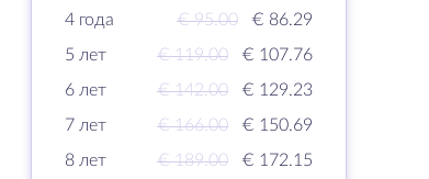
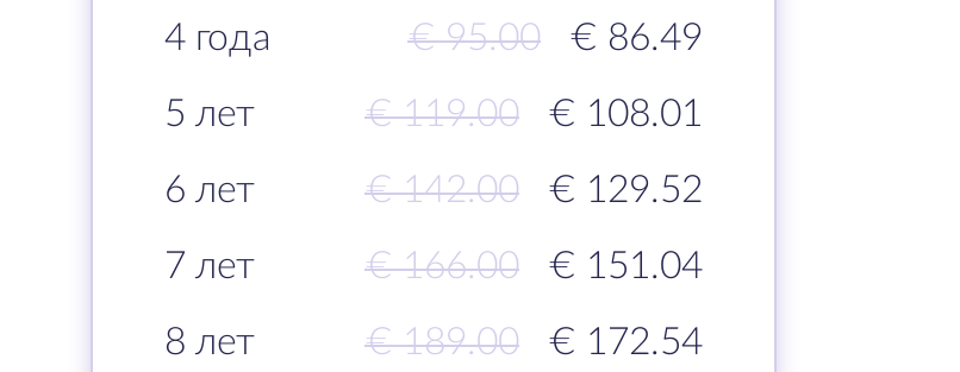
- € 86.29
+ € 86.49

- € 107.76
+ € 108.01

- € 129.23
+ € 129.52

- € 150.69
+ € 151.04

- € 172.15
+ € 172.54
